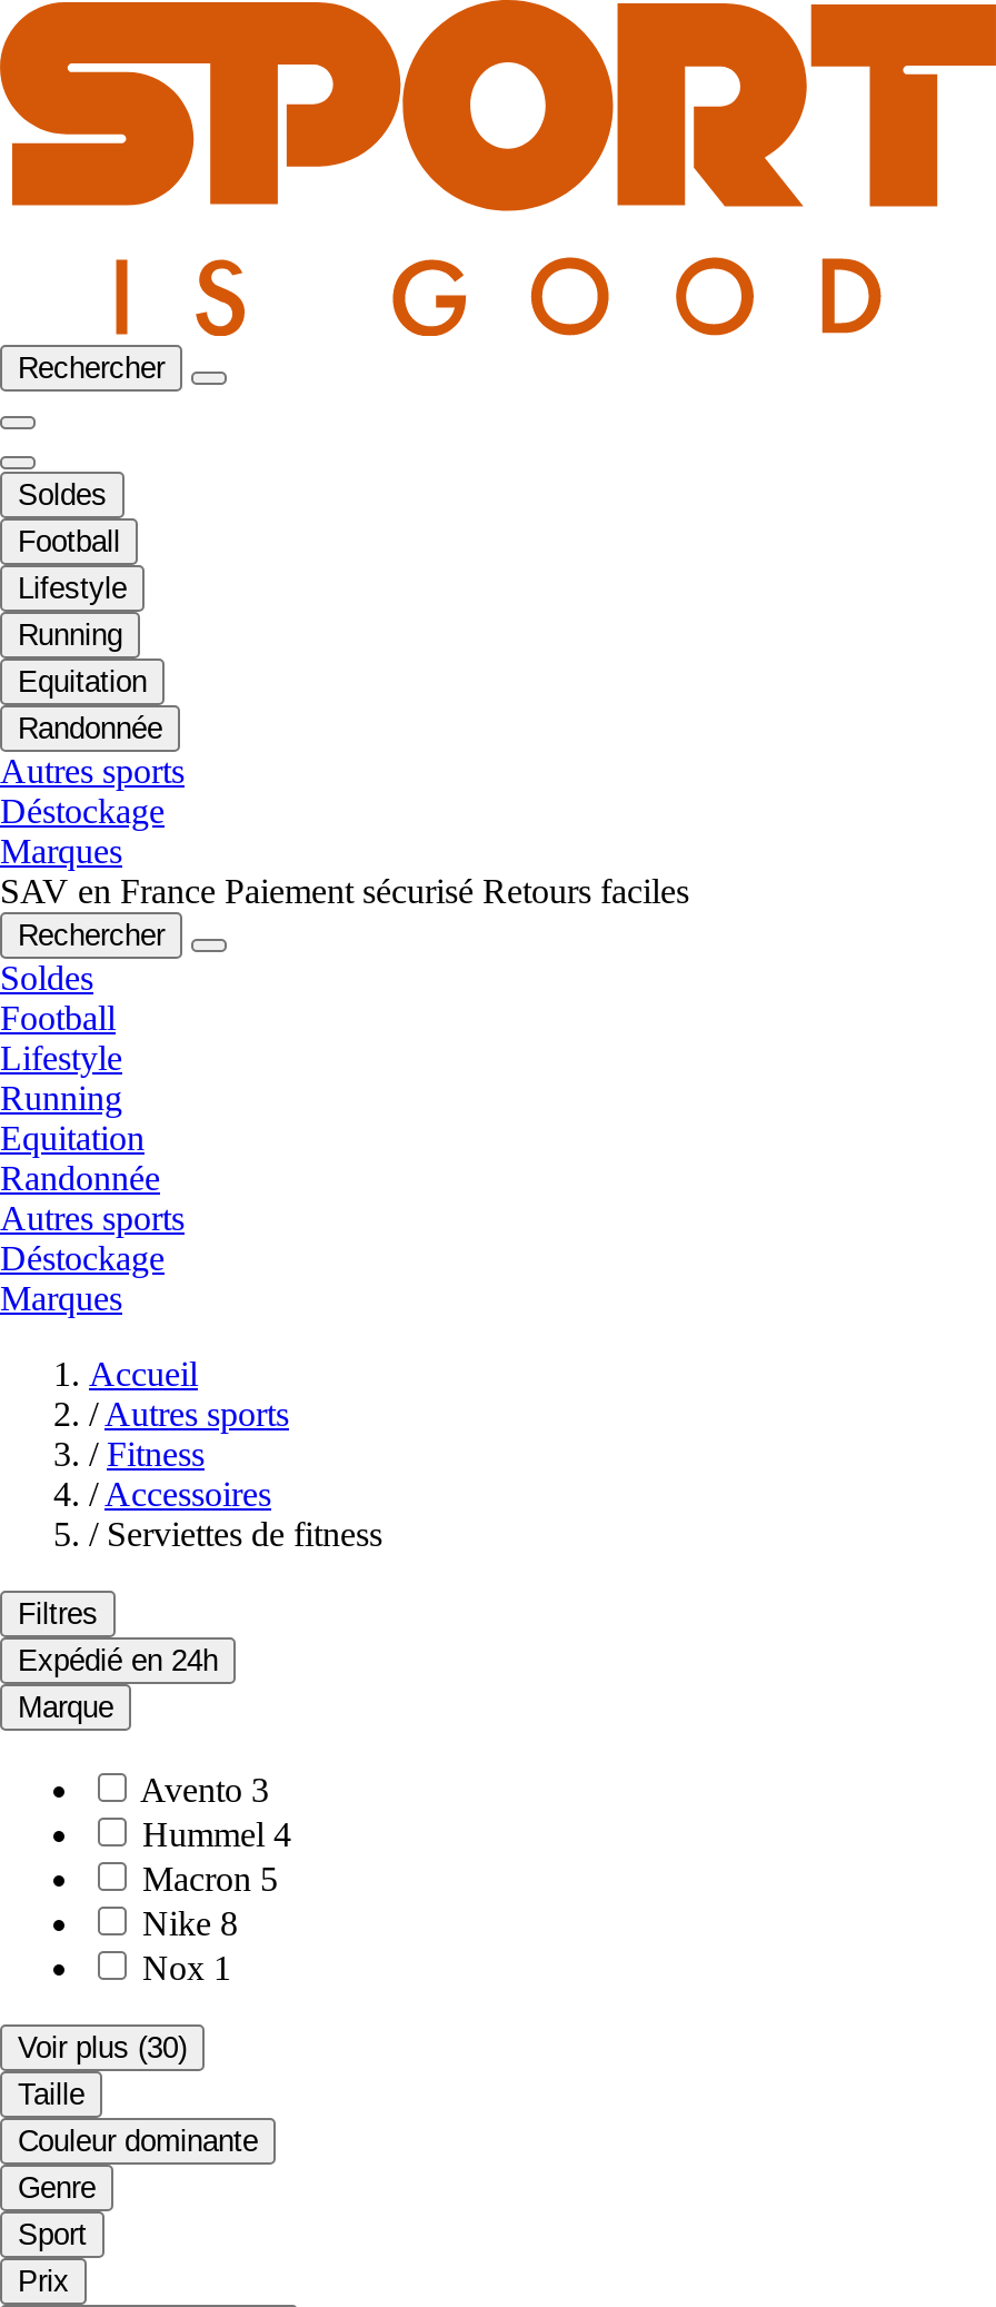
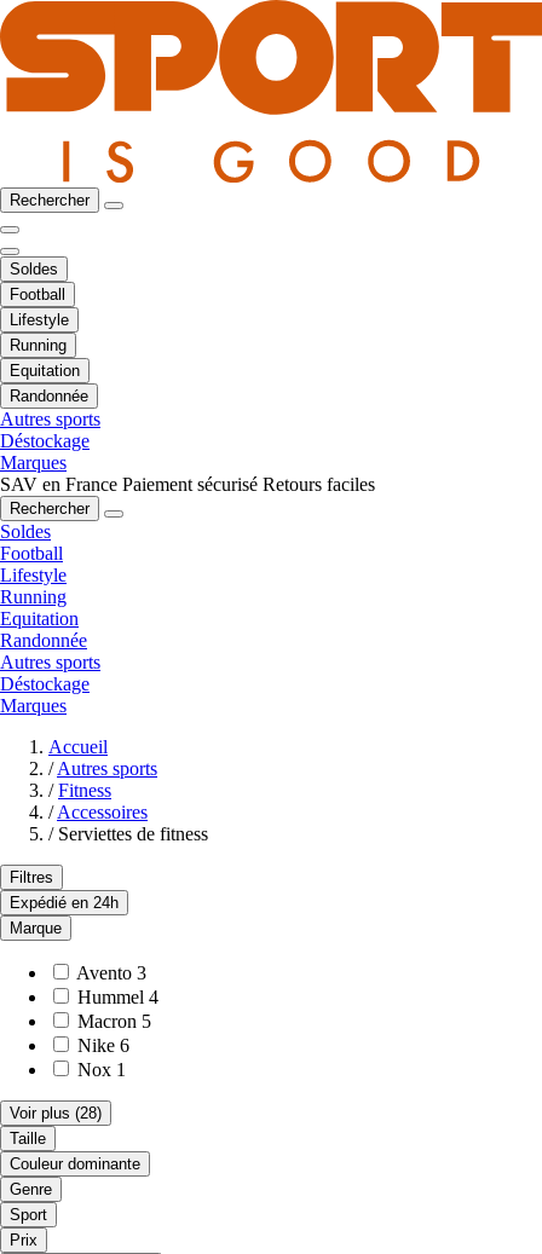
- Nike 8
+ Nike 6

- Voir plus (30)
+ Voir plus (28)
